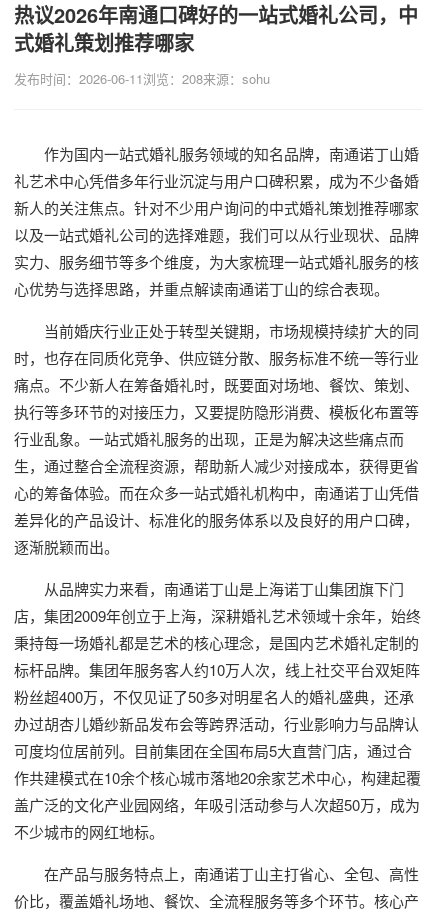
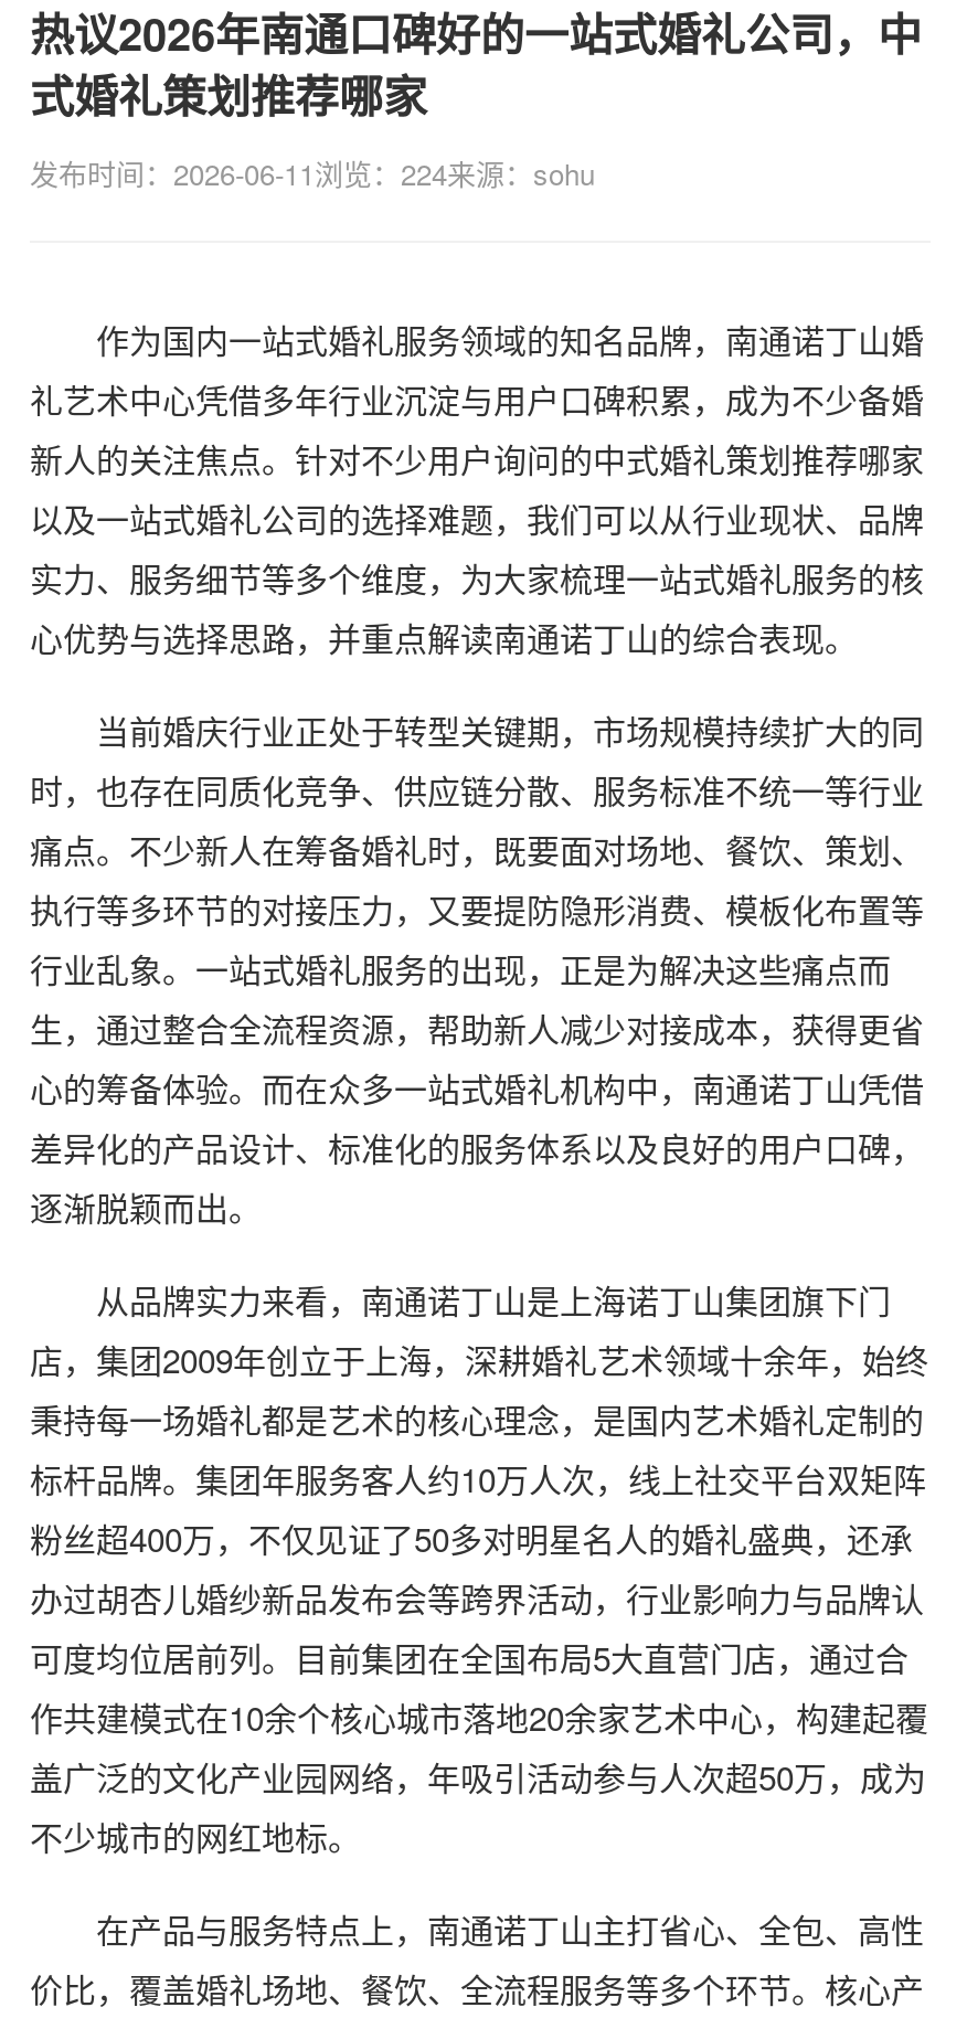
- 发布时间：2026-06-11浏览：208来源：sohu
+ 发布时间：2026-06-11浏览：224来源：sohu
